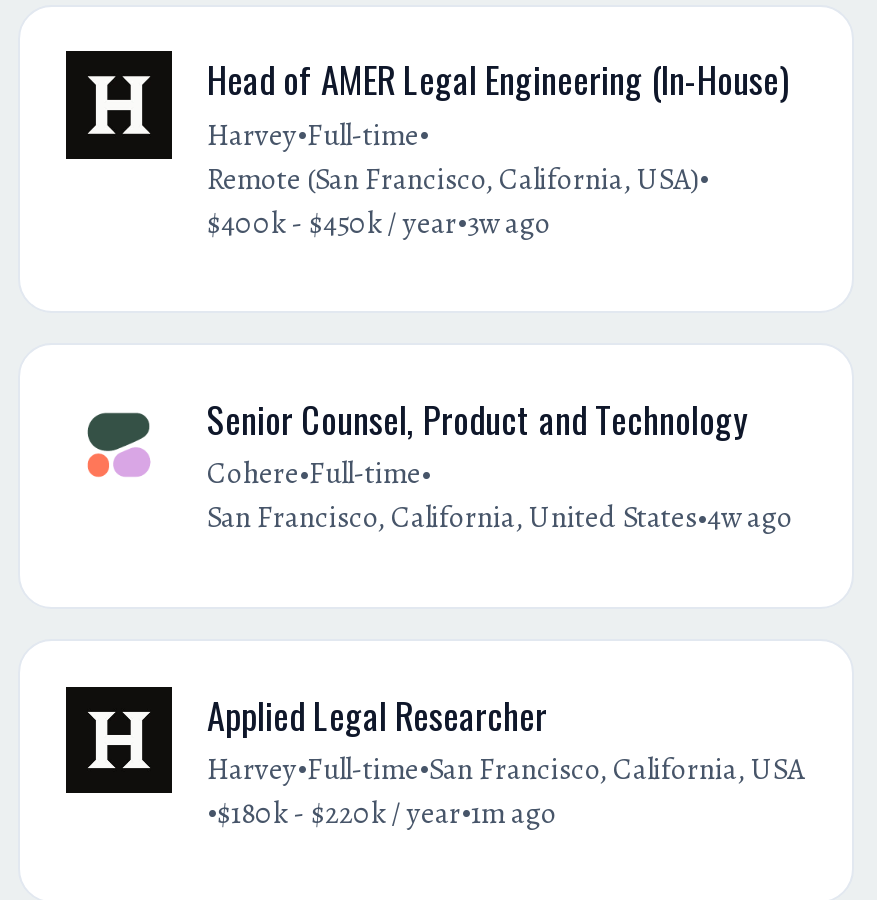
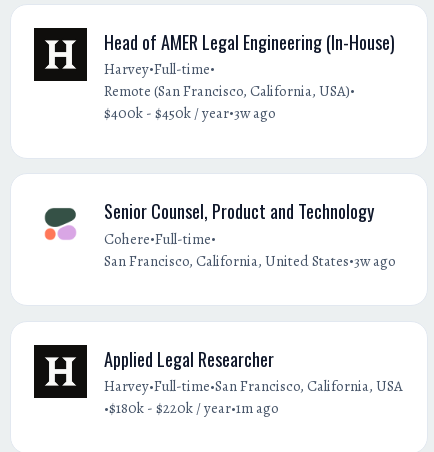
- San Francisco, California, United States•4w ago
+ San Francisco, California, United States•3w ago
